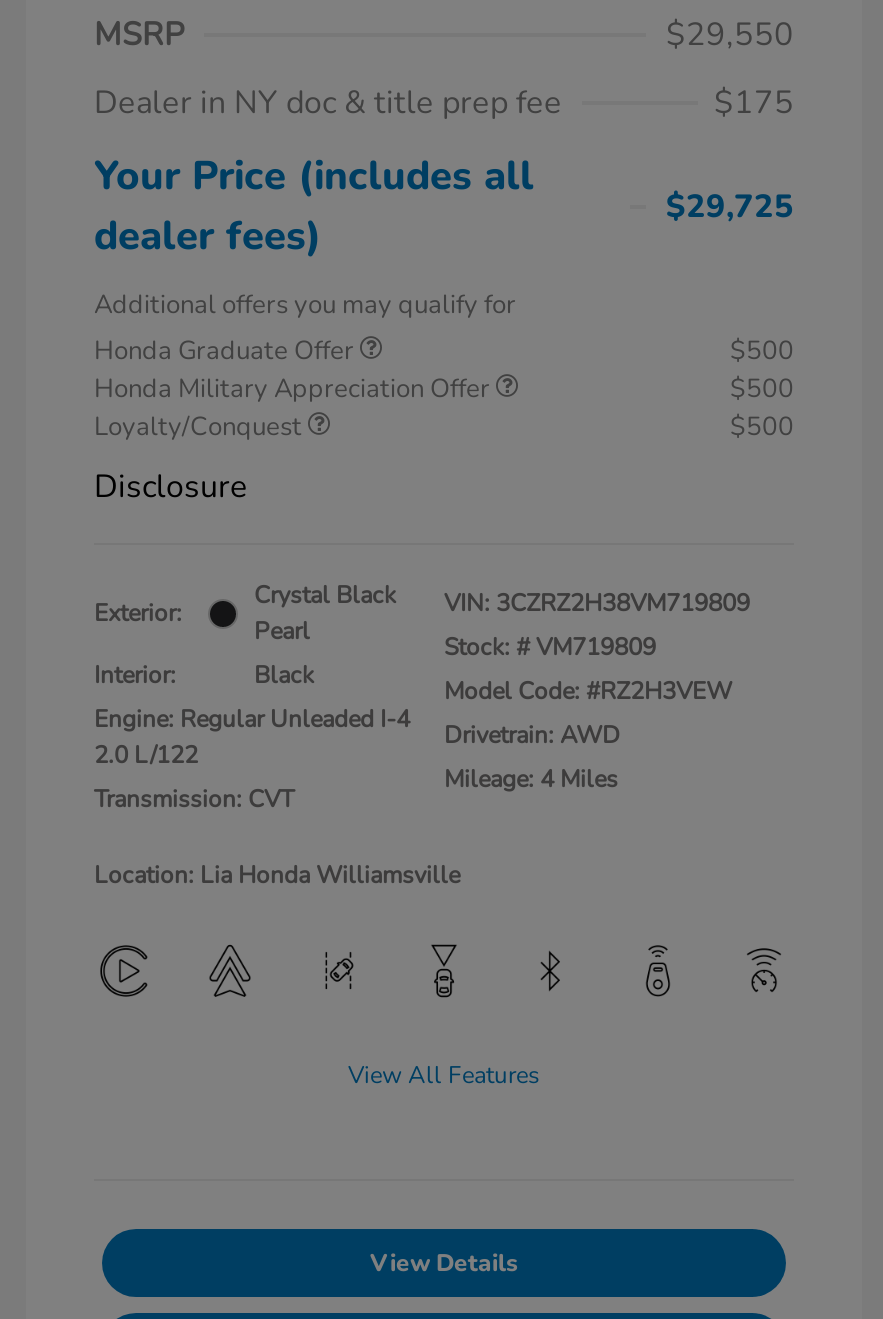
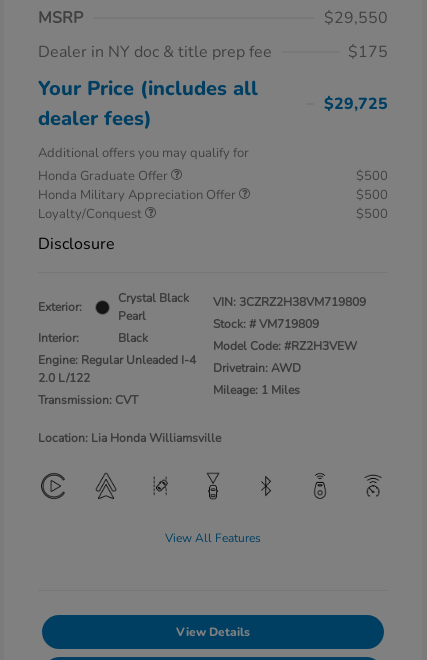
- Mileage: 4 Miles
+ Mileage: 1 Miles
